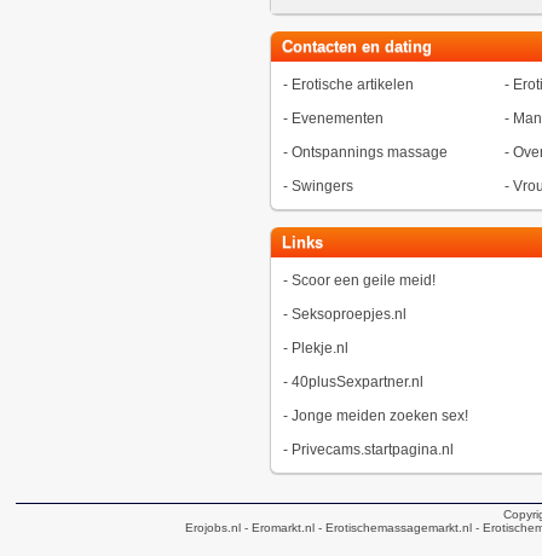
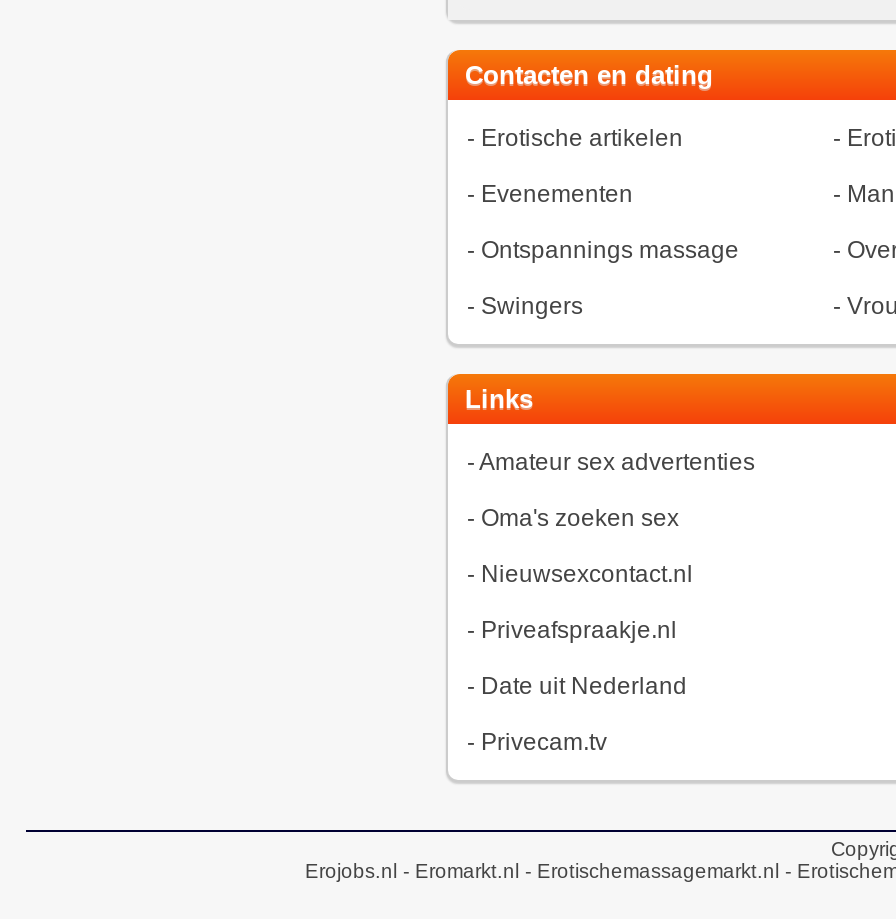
- - Scoor een geile meid!
+ - Amateur sex advertenties

- - Seksoproepjes.nl
+ - Oma's zoeken sex

- - Plekje.nl
+ - Nieuwsexcontact.nl

- - 40plusSexpartner.nl
+ - Priveafspraakje.nl

- - Jonge meiden zoeken sex!
+ - Date uit Nederland

- - Privecams.startpagina.nl
+ - Privecam.tv
